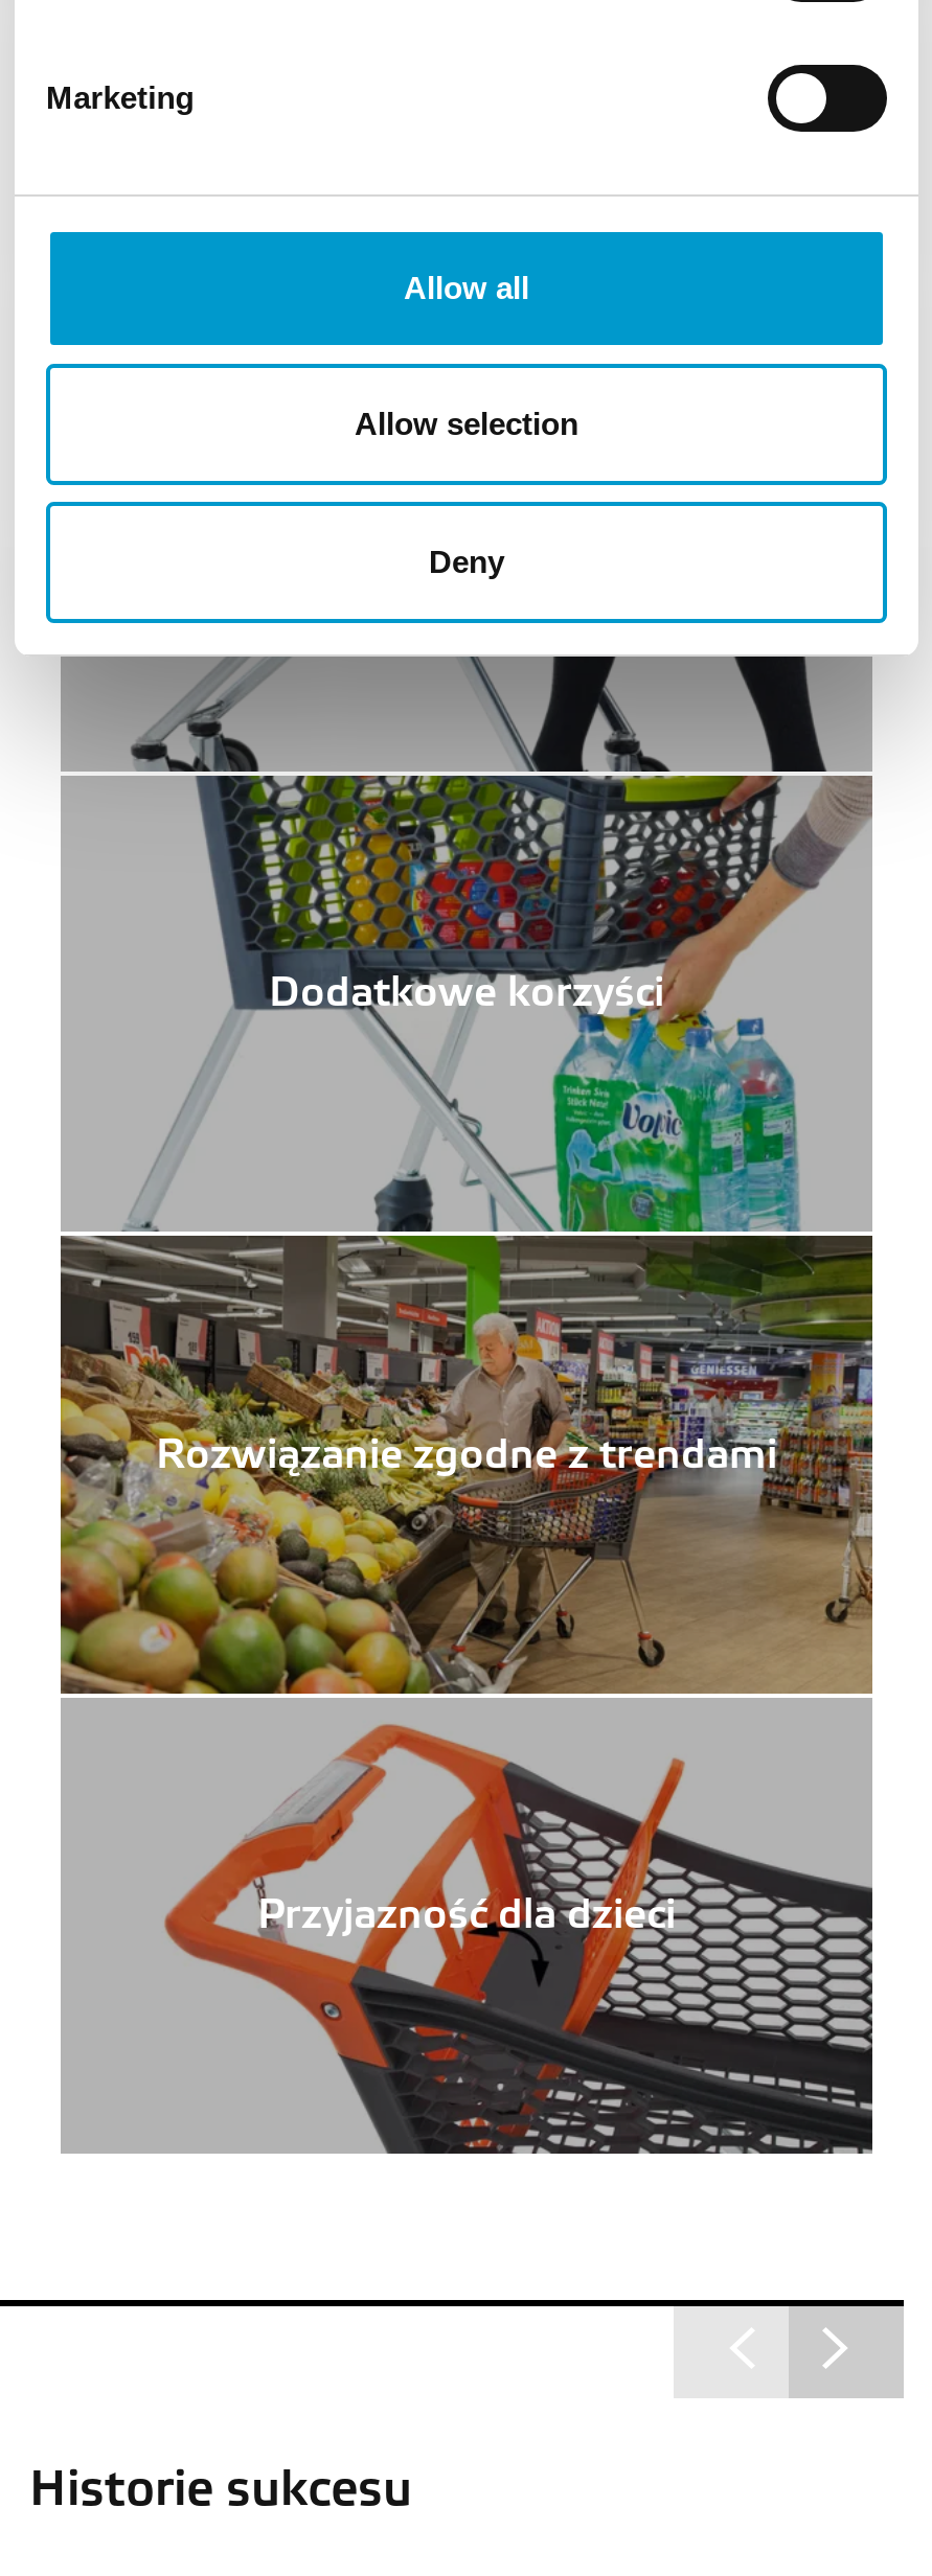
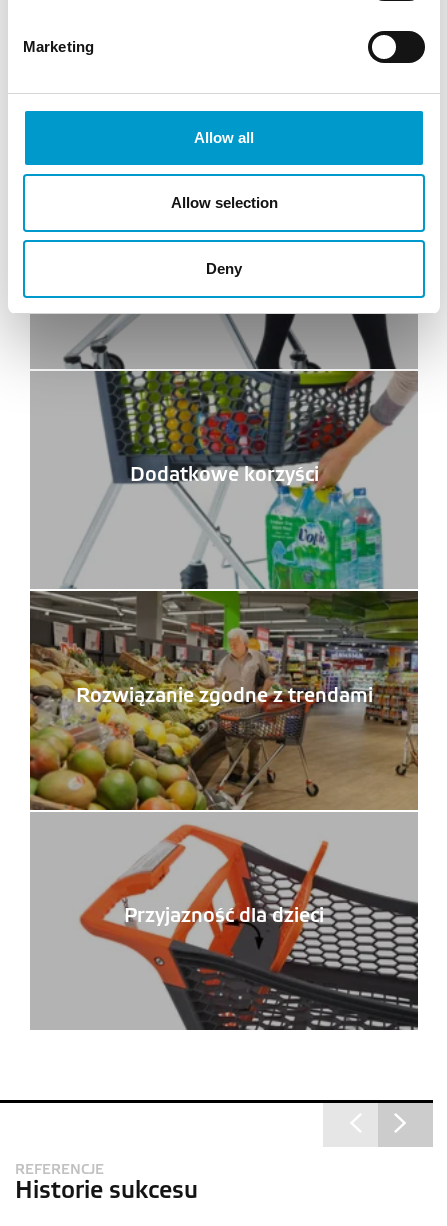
+ REFERENCJE
